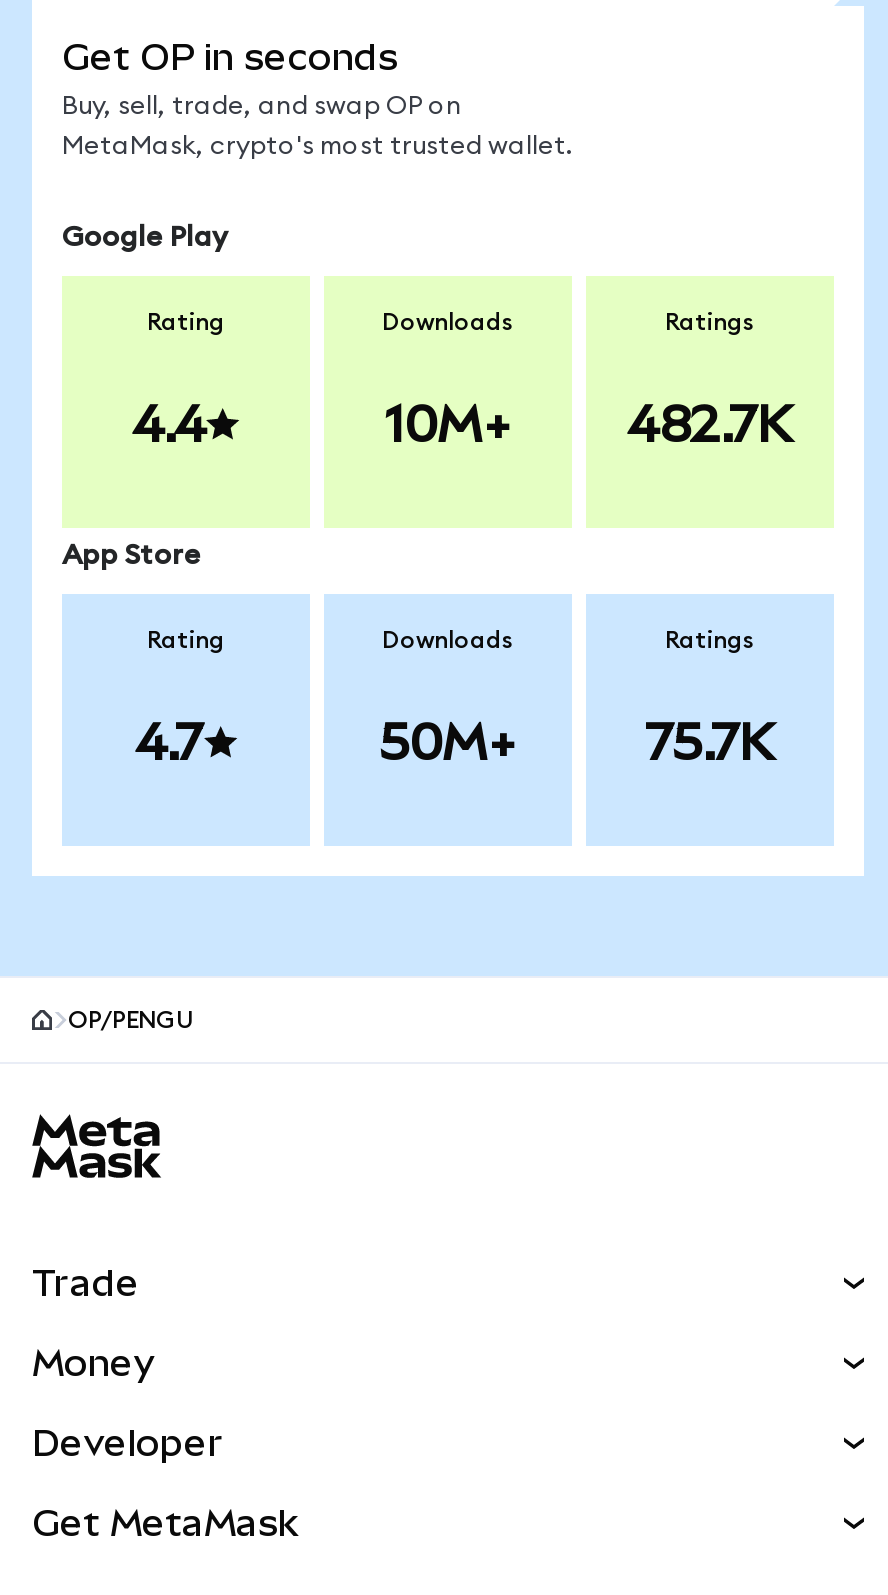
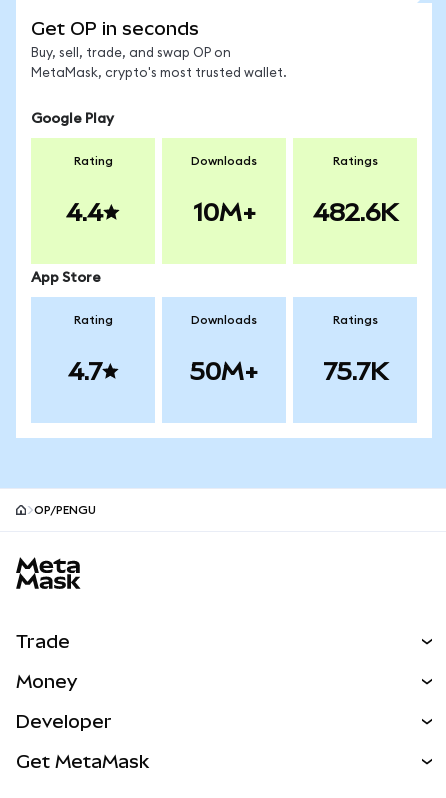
- 482.7K
+ 482.6K
